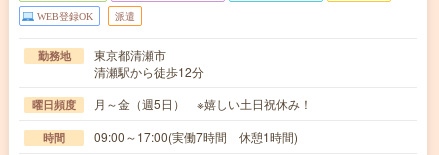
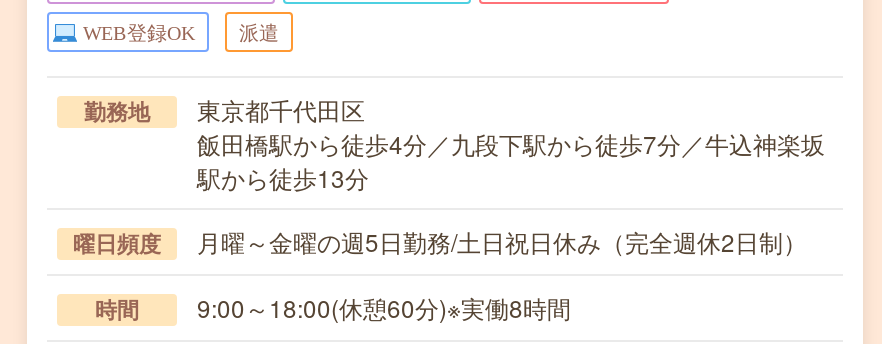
- 東京都清瀬市
- 清瀬駅から徒歩12分
+ 東京都千代田区
+ 飯田橋駅から徒歩4分／九段下駅から徒歩7分／牛込神楽坂
+ 駅から徒歩13分

- 月～金（週5日） ※嬉しい土日祝休み！
+ 月曜～金曜の週5日勤務/土日祝日休み（完全週休2日制）

- 09:00～17:00(実働7時間 休憩1時間)
+ 9:00～18:00(休憩60分)※実働8時間
